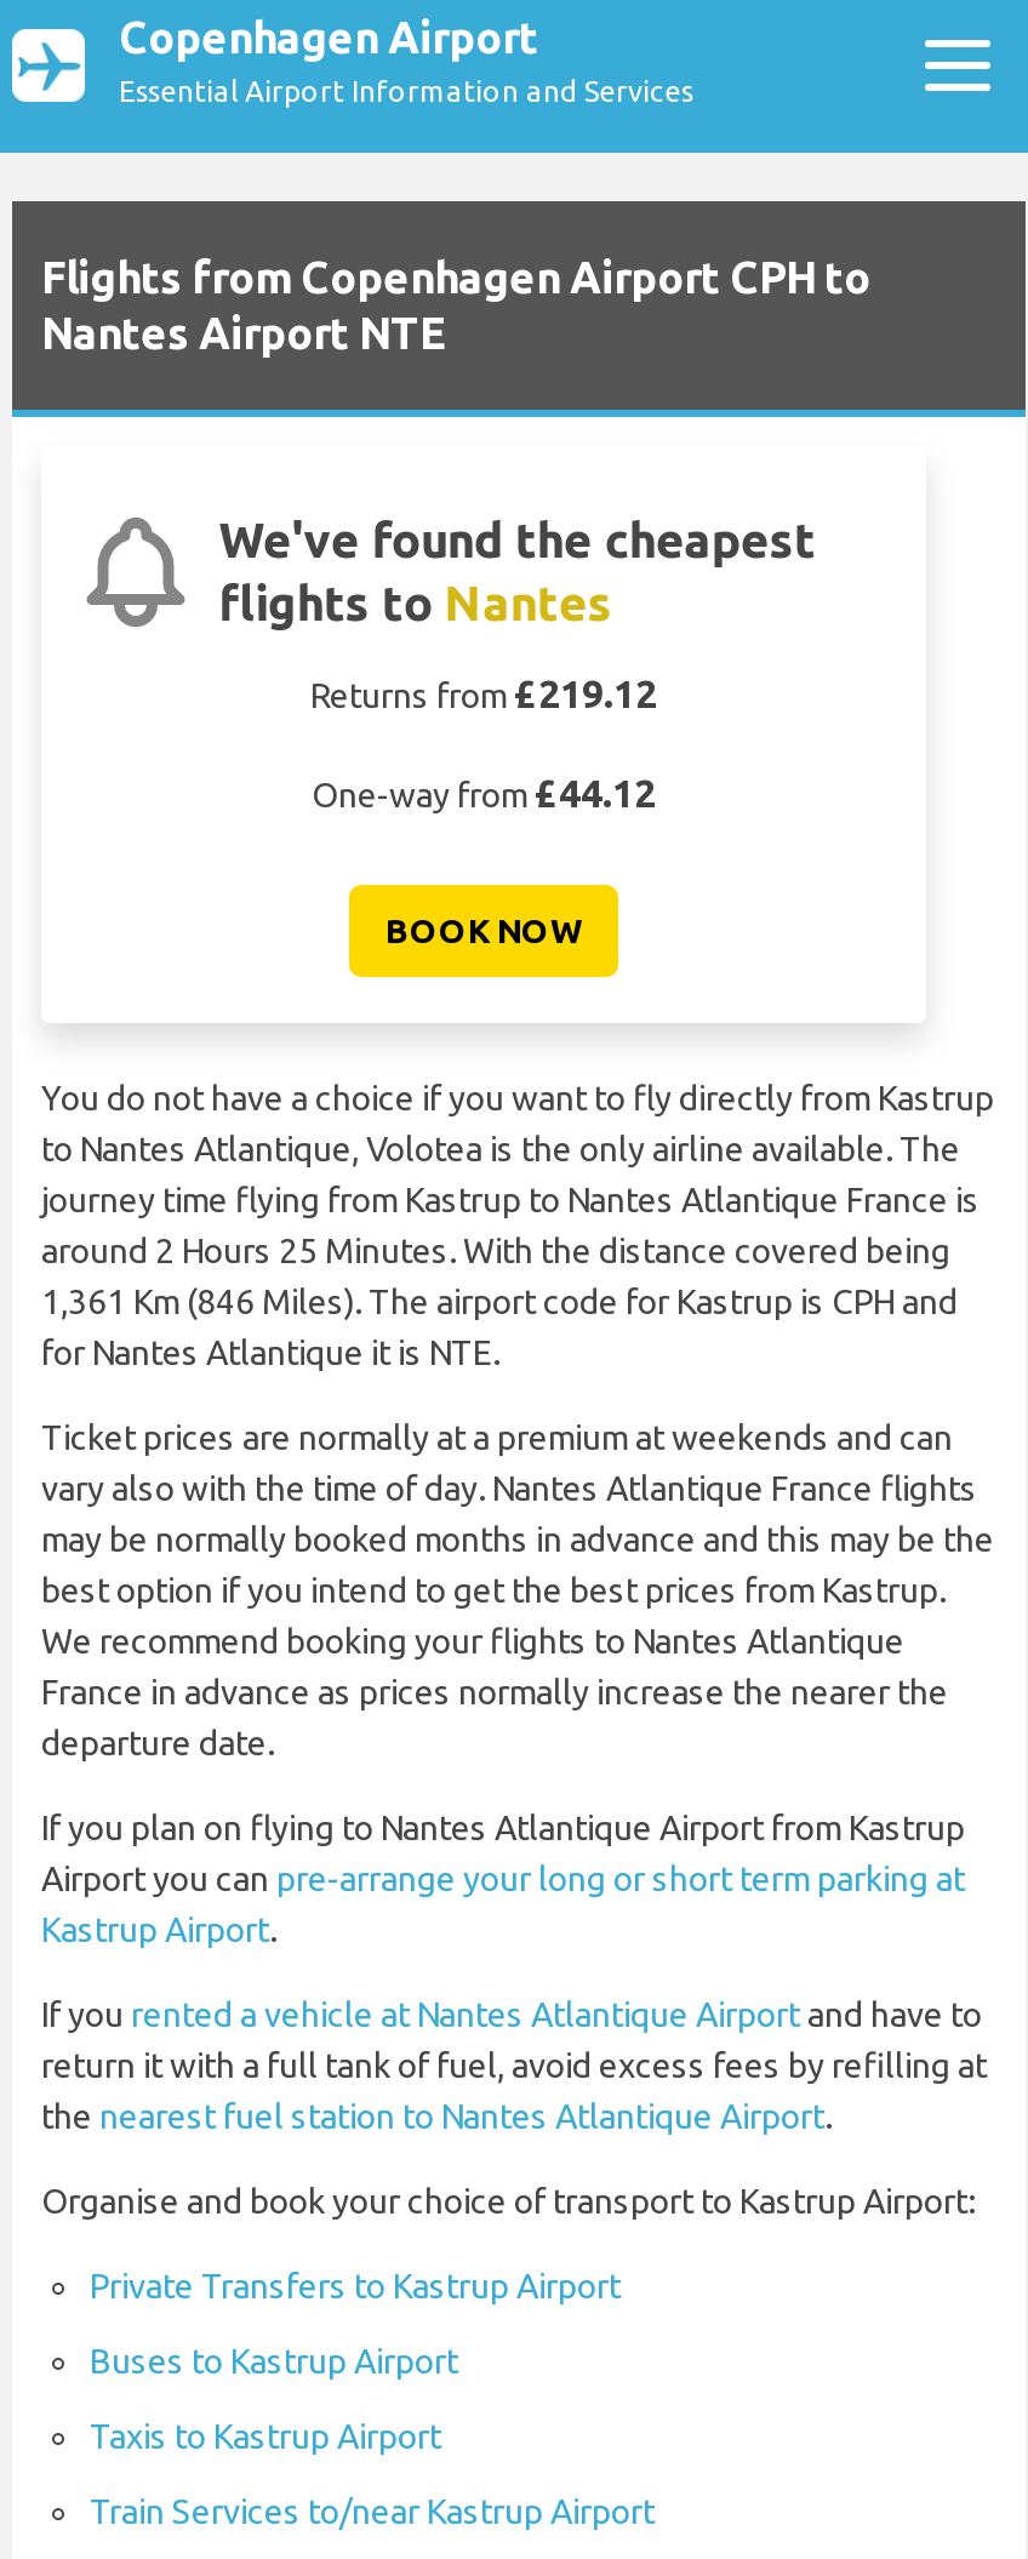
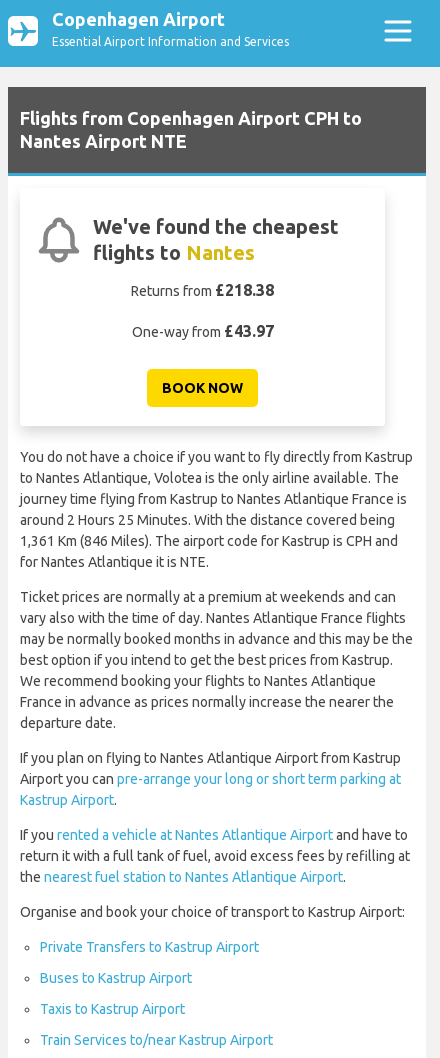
- Returns from £219.12
+ Returns from £218.38

- One-way from £44.12
+ One-way from £43.97
